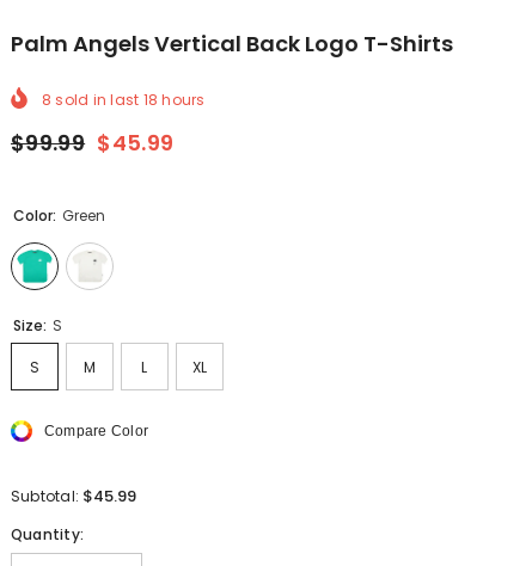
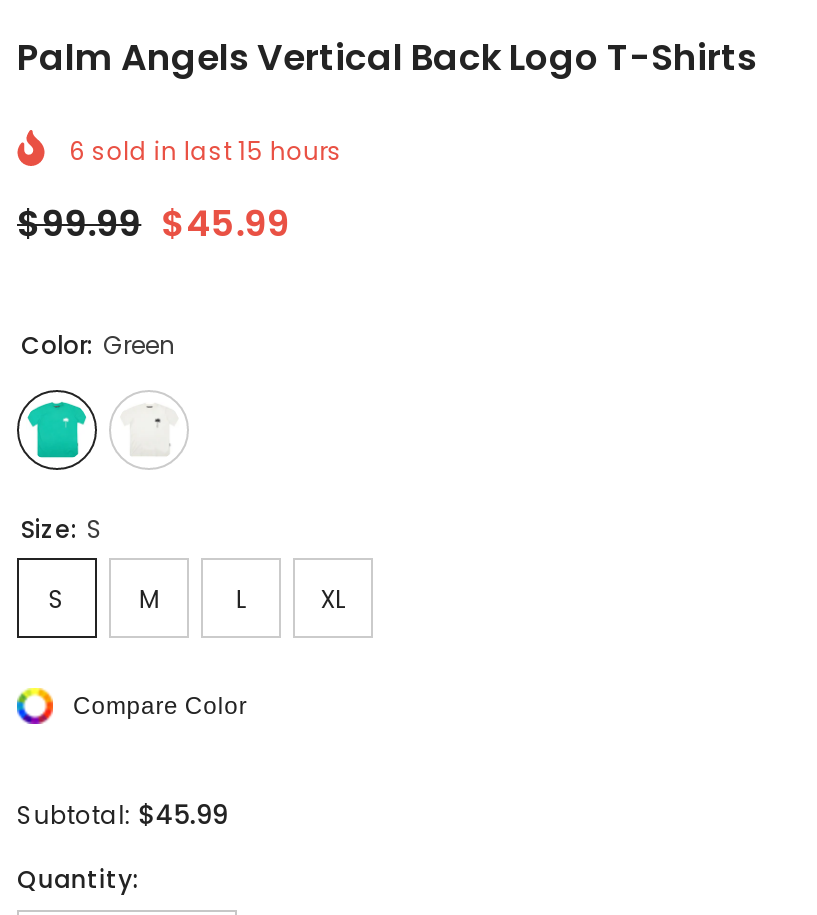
- 8 sold in last 18 hours
+ 6 sold in last 15 hours
